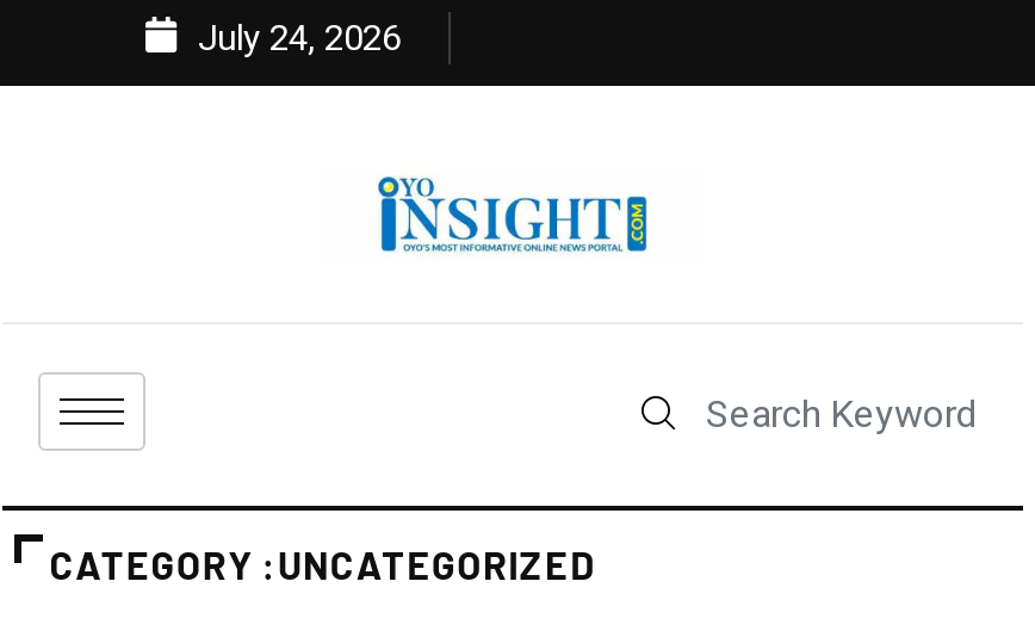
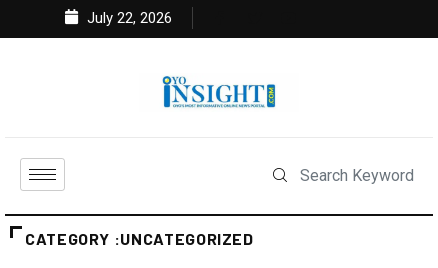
- July 24, 2026
+ July 22, 2026
